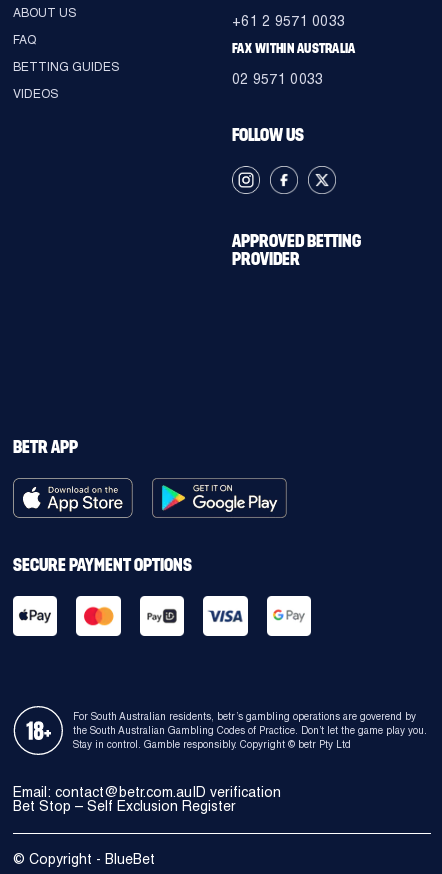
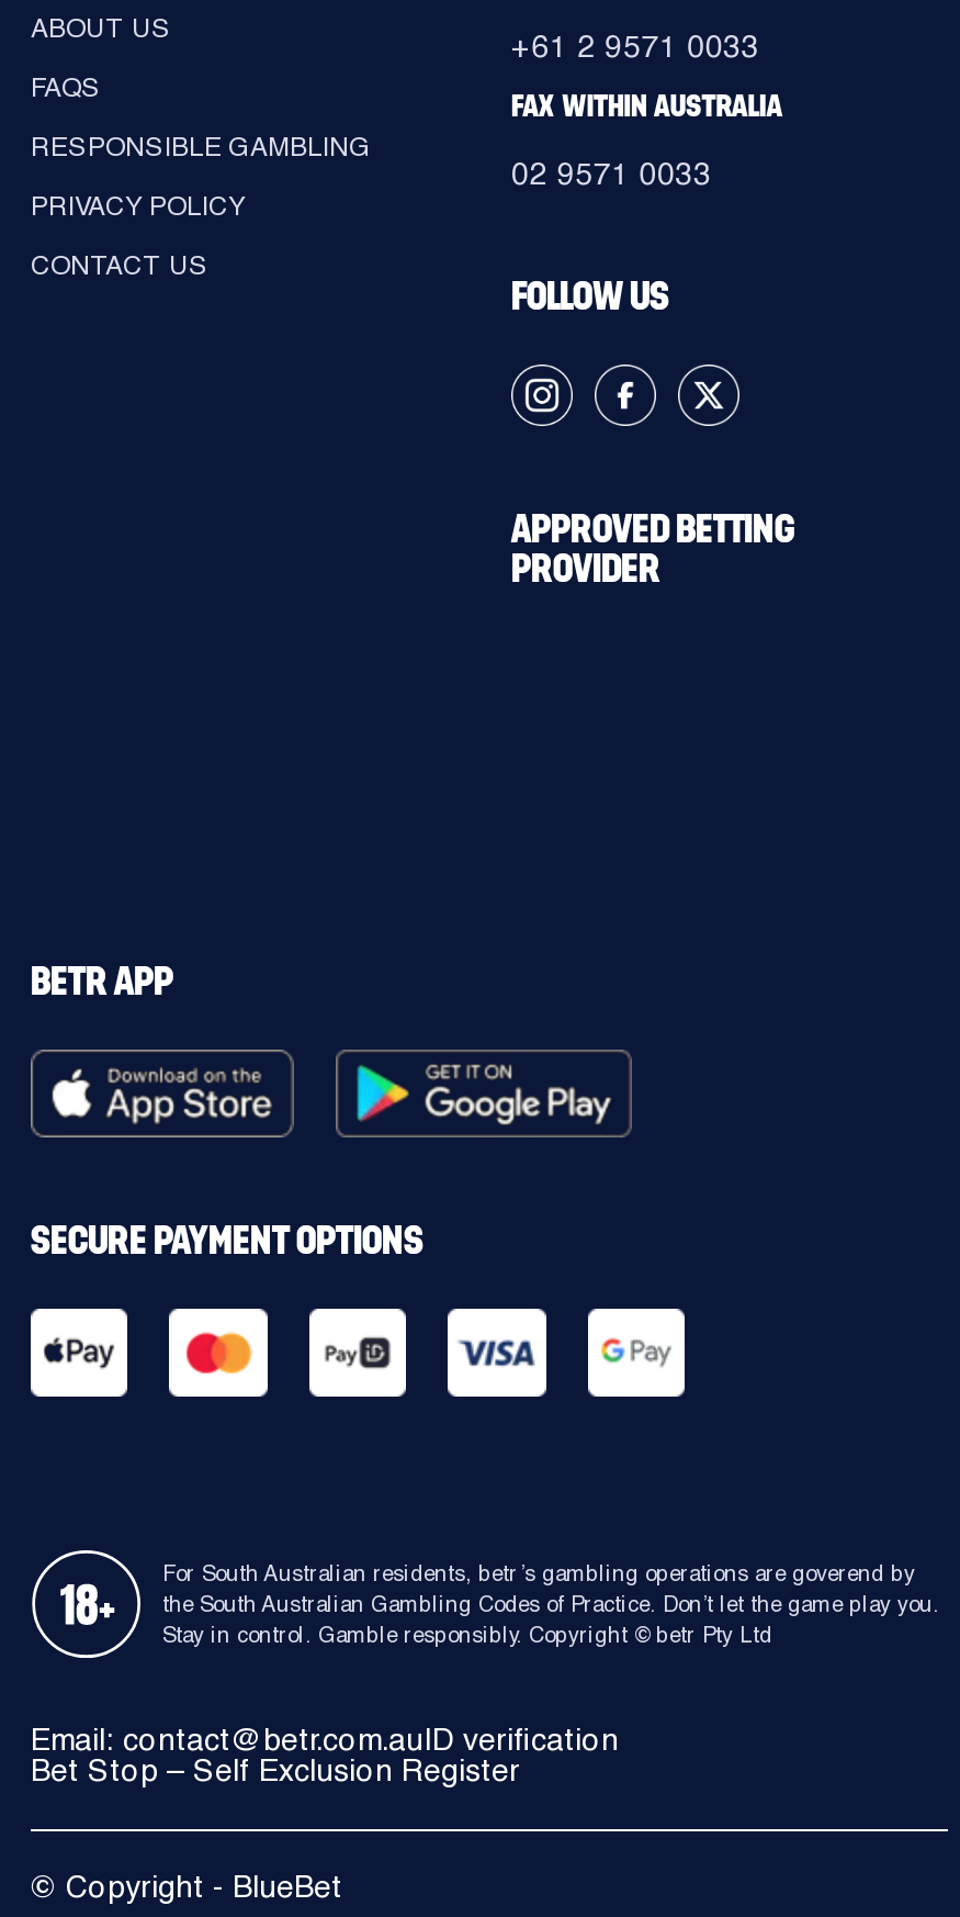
- FAQ
- BETTING GUIDES
- VIDEOS
+ FAQS
+ RESPONSIBLE GAMBLING
+ PRIVACY POLICY
+ CONTACT US
